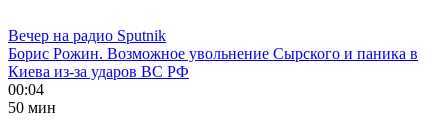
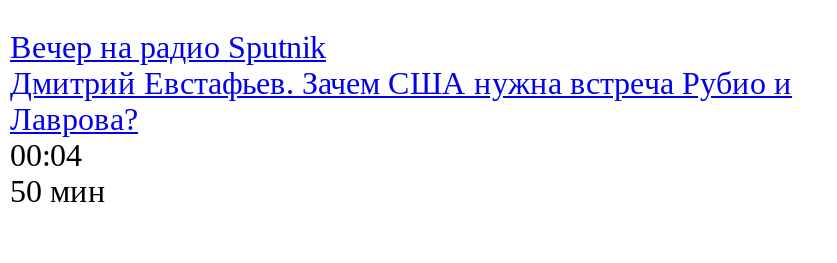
- Борис Рожин. Возможное увольнение Сырского и паника в
- Киева из-за ударов ВС РФ
+ Дмитрий Евстафьев. Зачем США нужна встреча Рубио и
+ Лаврова?
